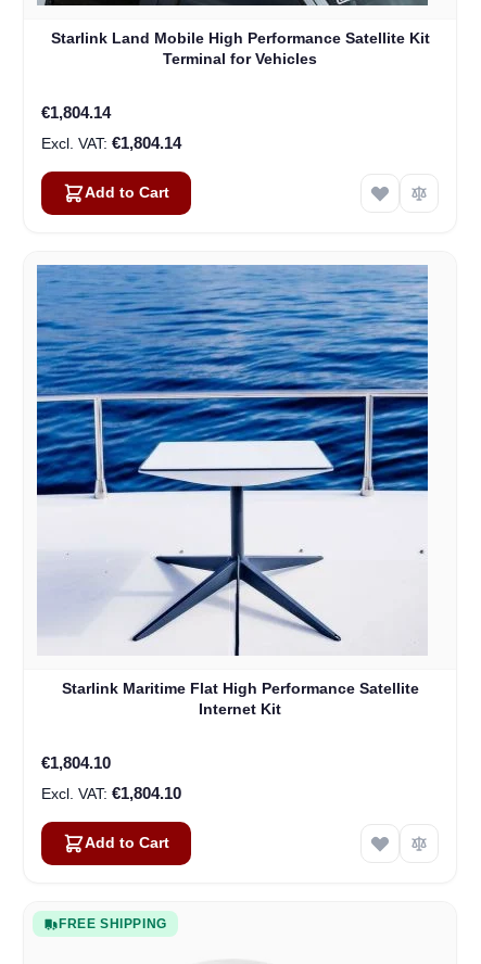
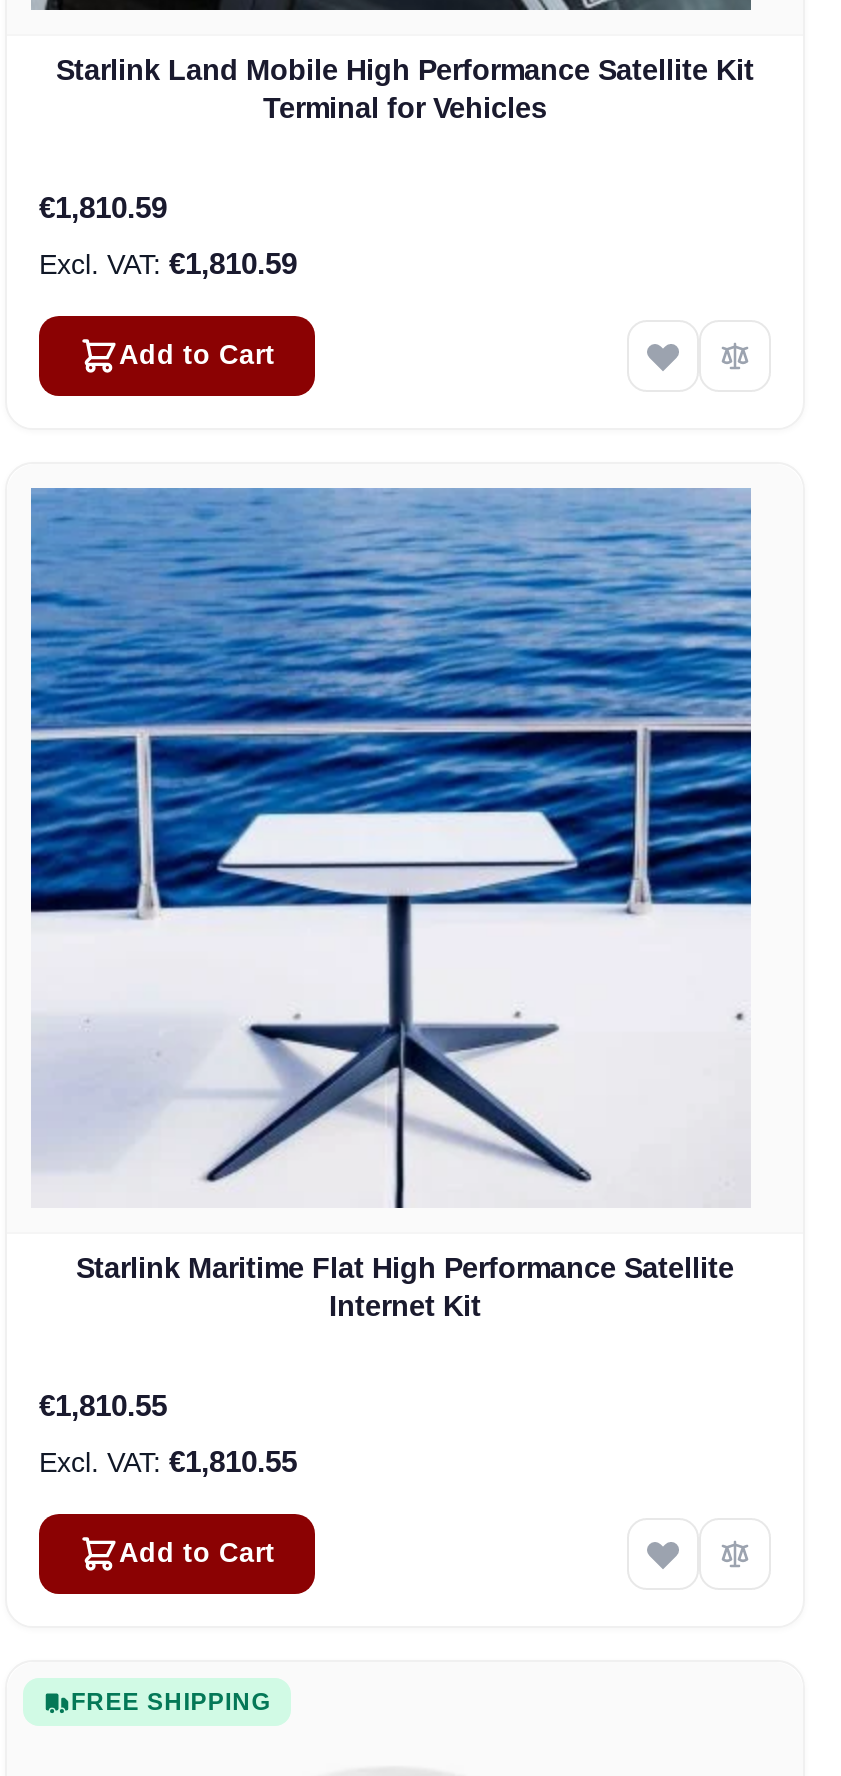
- €1,804.14
+ €1,810.59

- €1,804.14
+ €1,810.59

- €1,804.10
+ €1,810.55

- €1,804.10
+ €1,810.55
